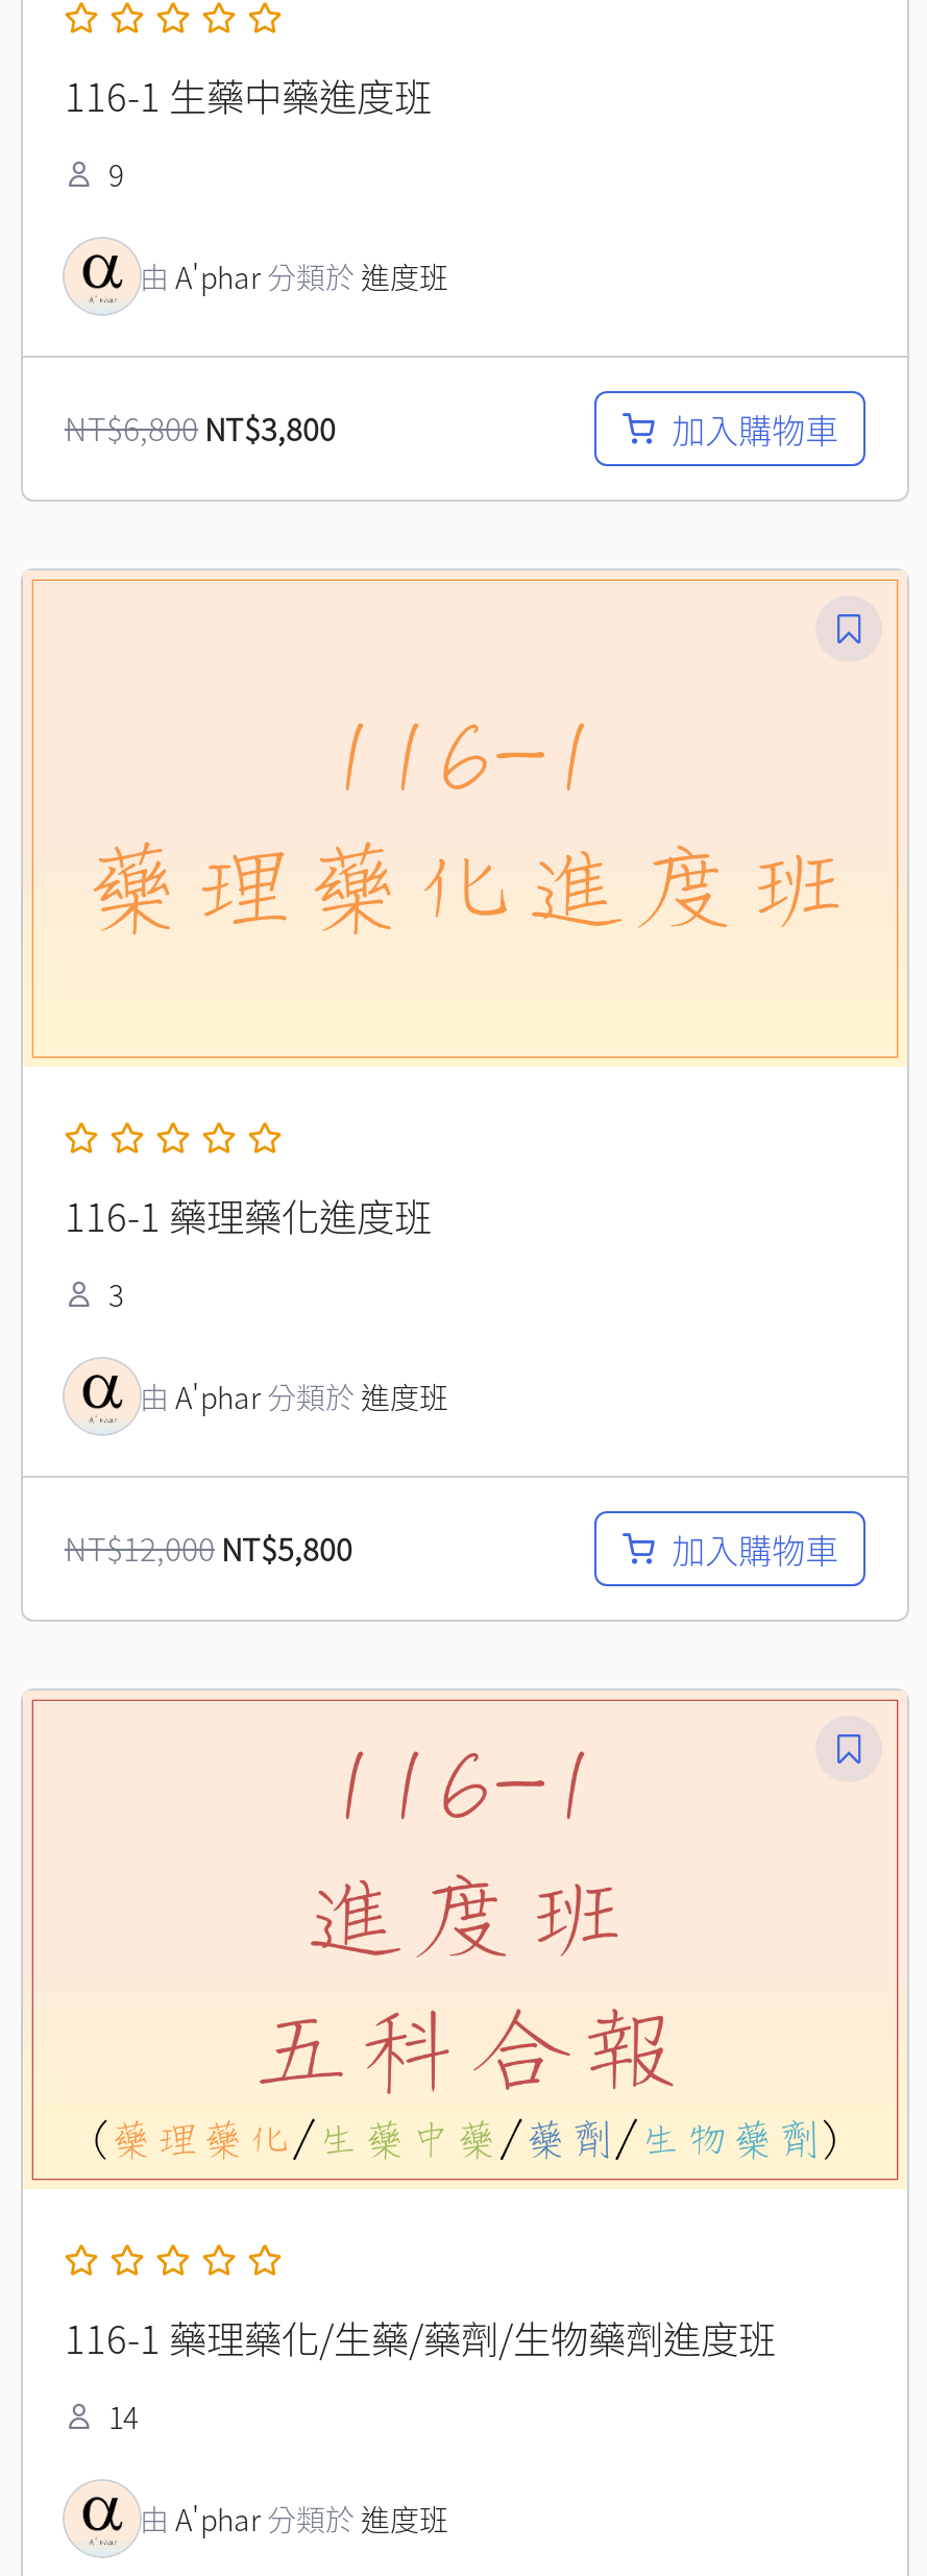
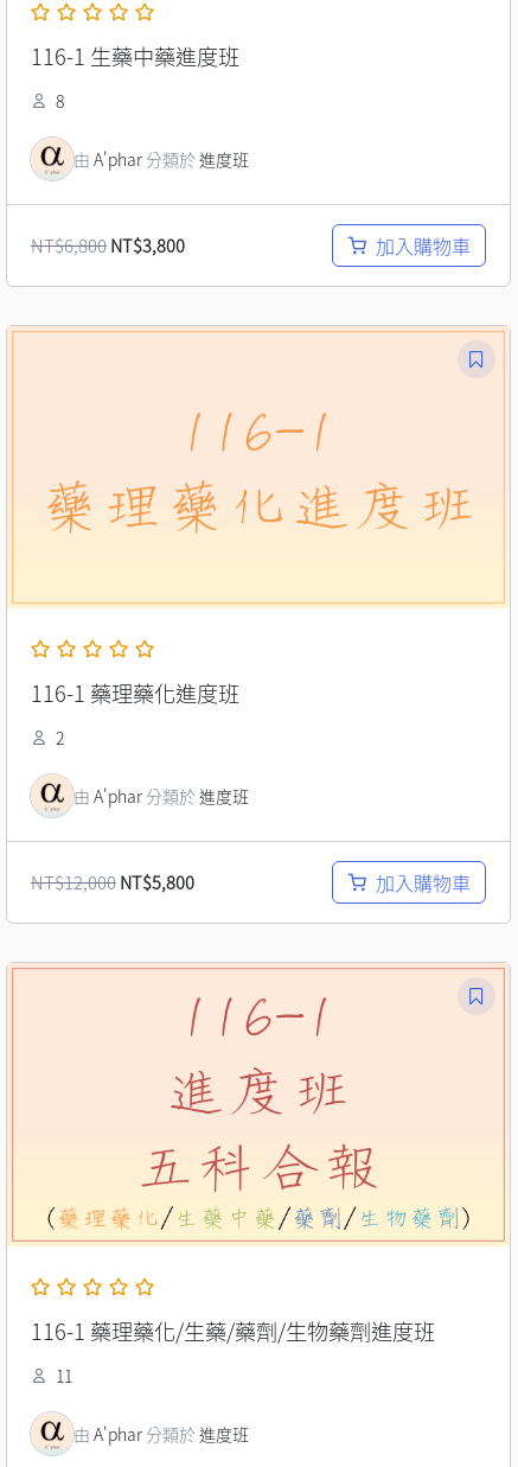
- 9
+ 8

- 3
+ 2

- 14
+ 11
